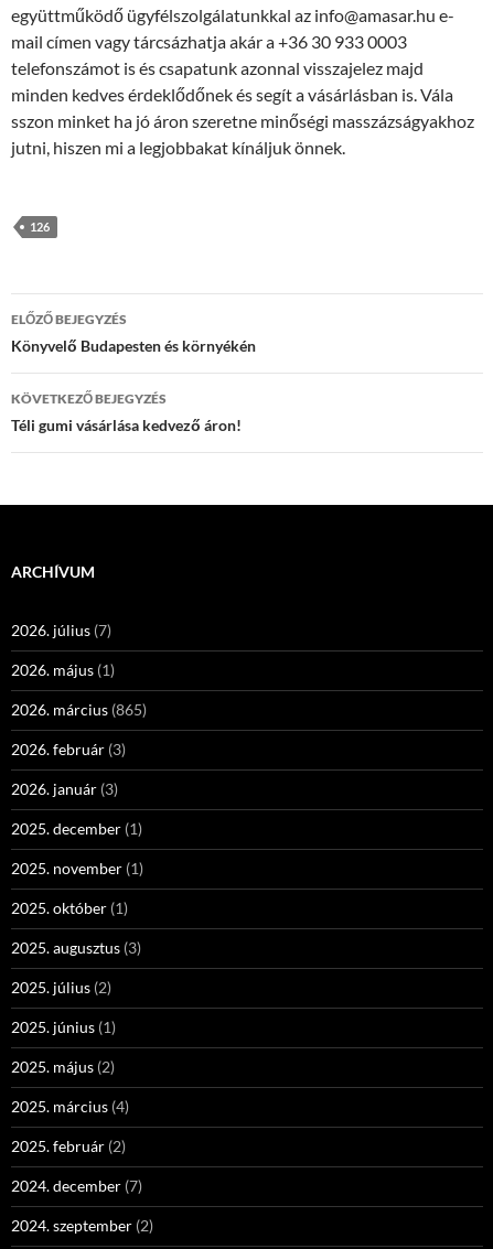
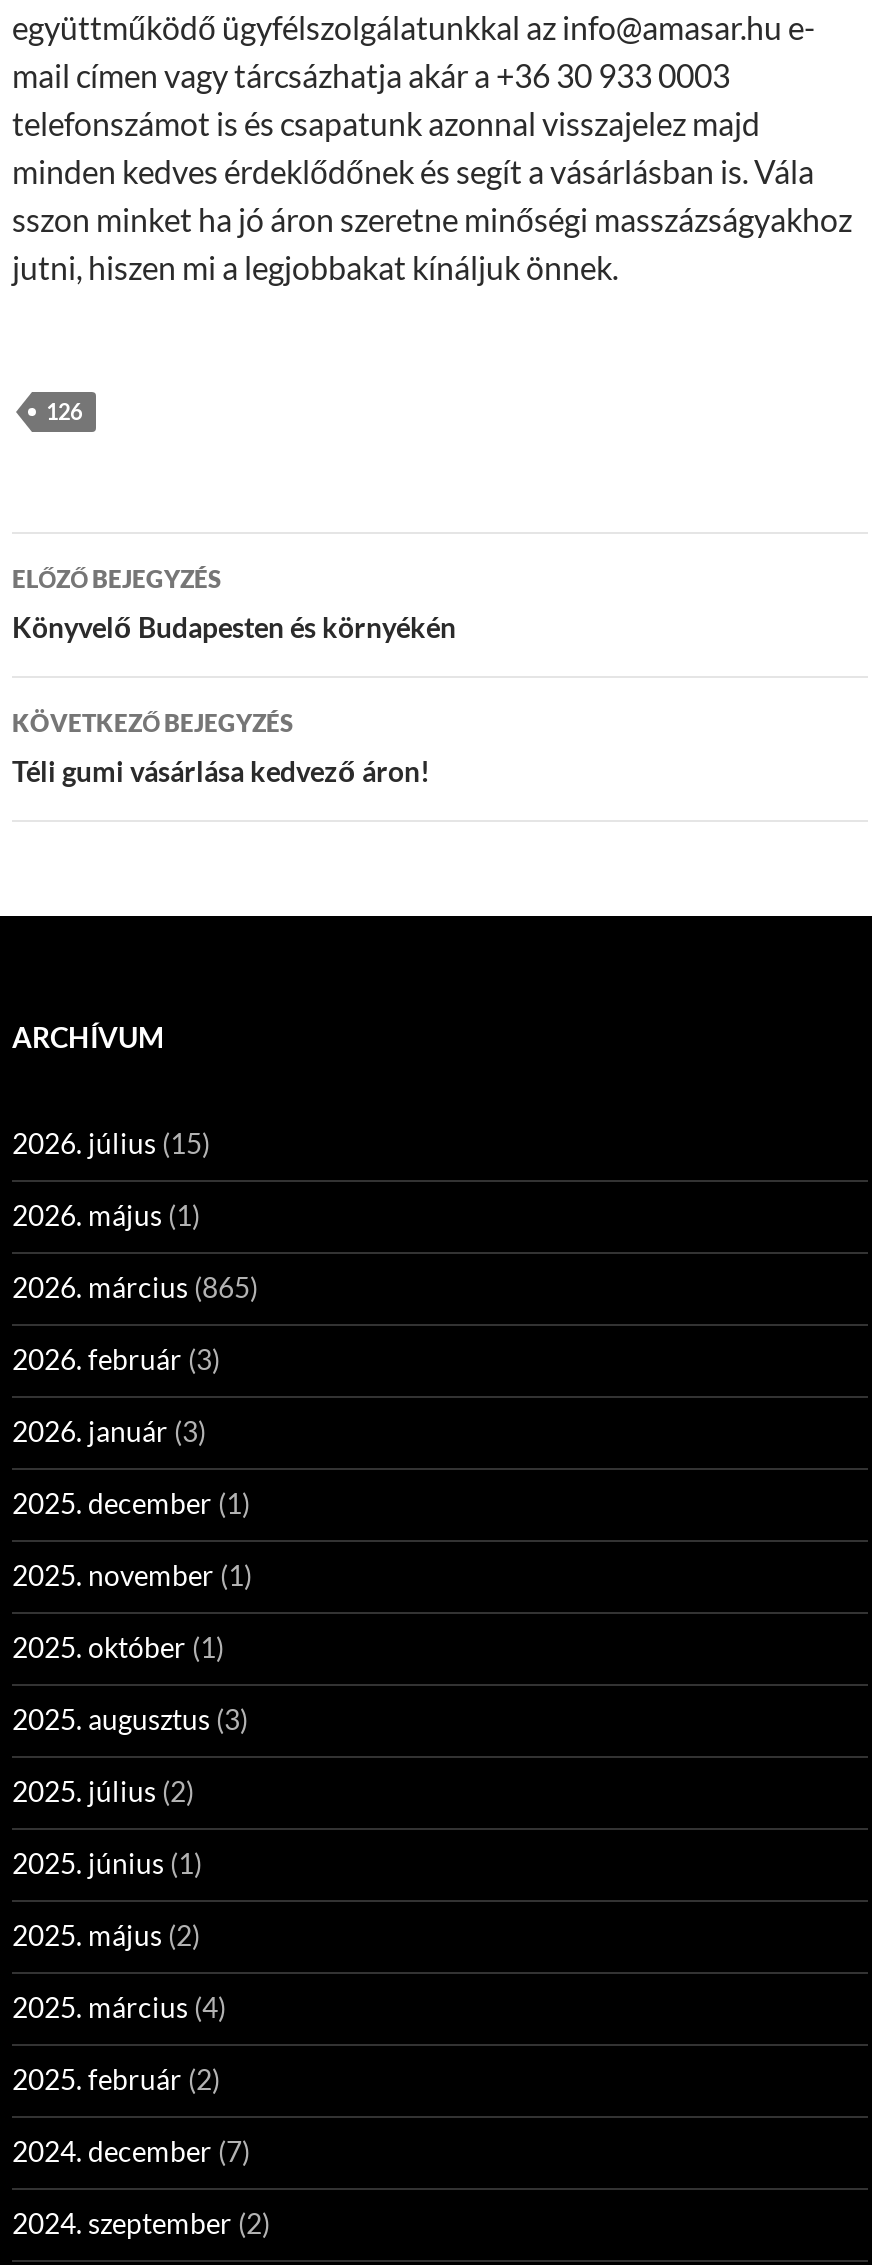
- 2026. július (7)
+ 2026. július (15)
